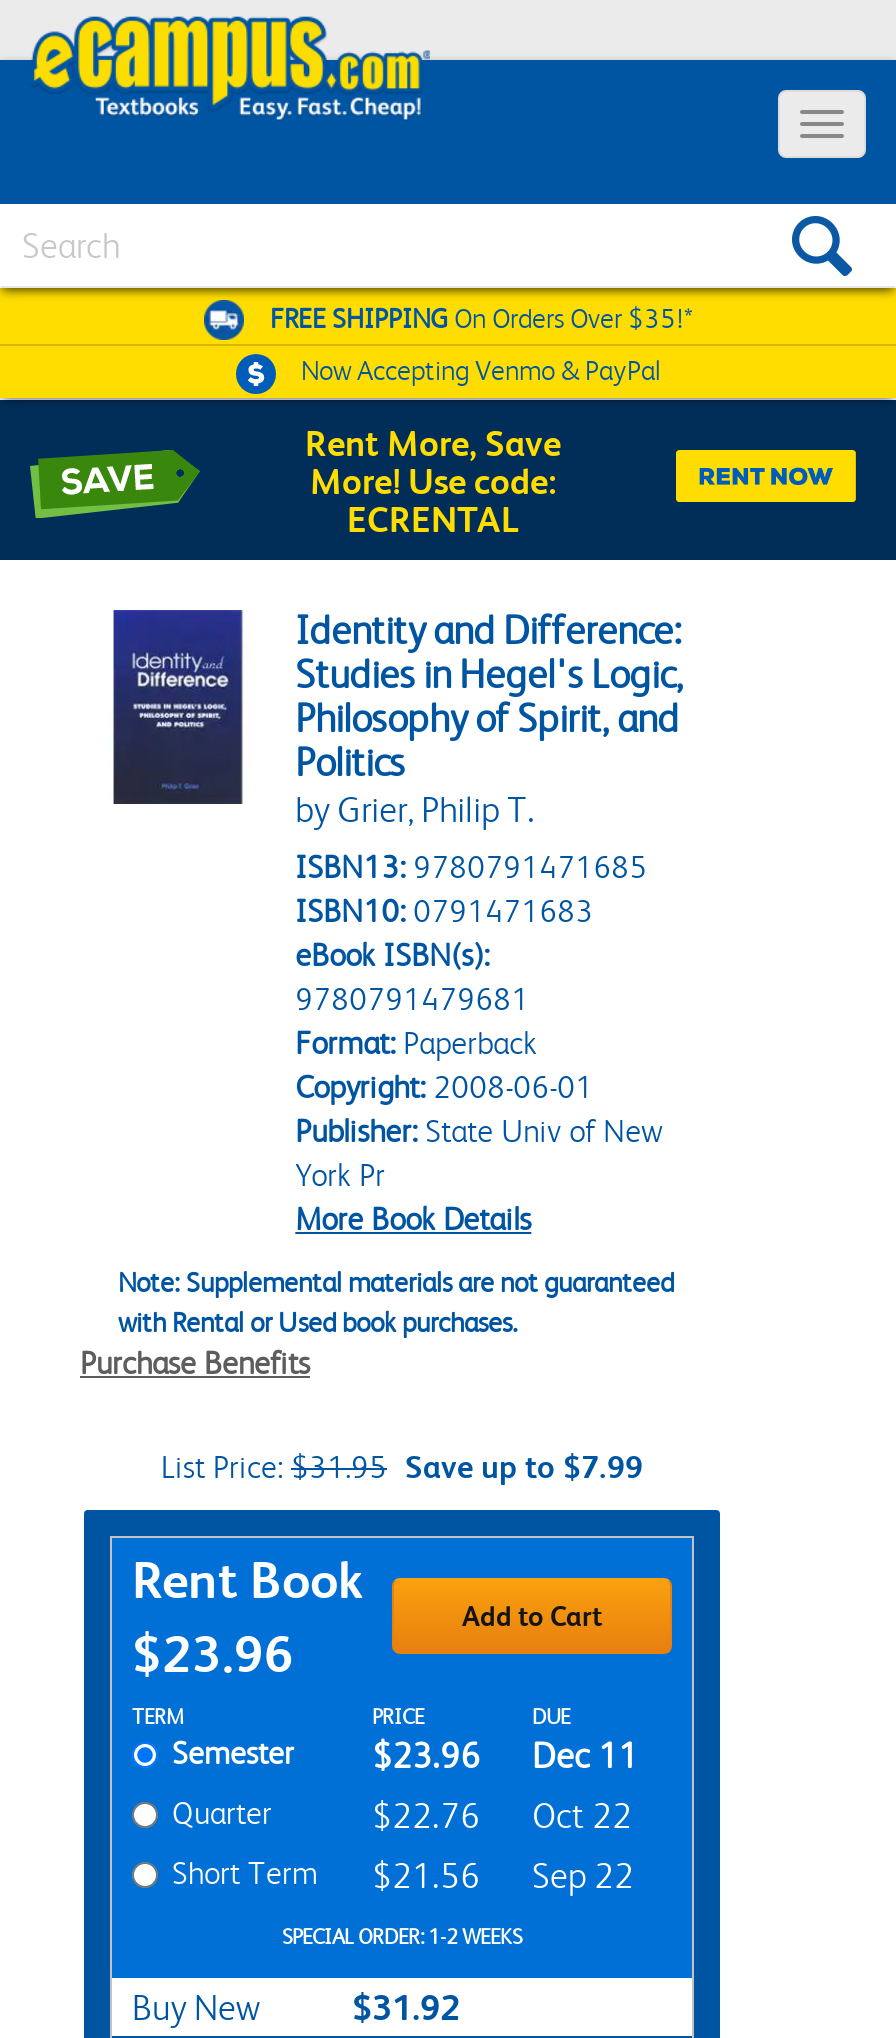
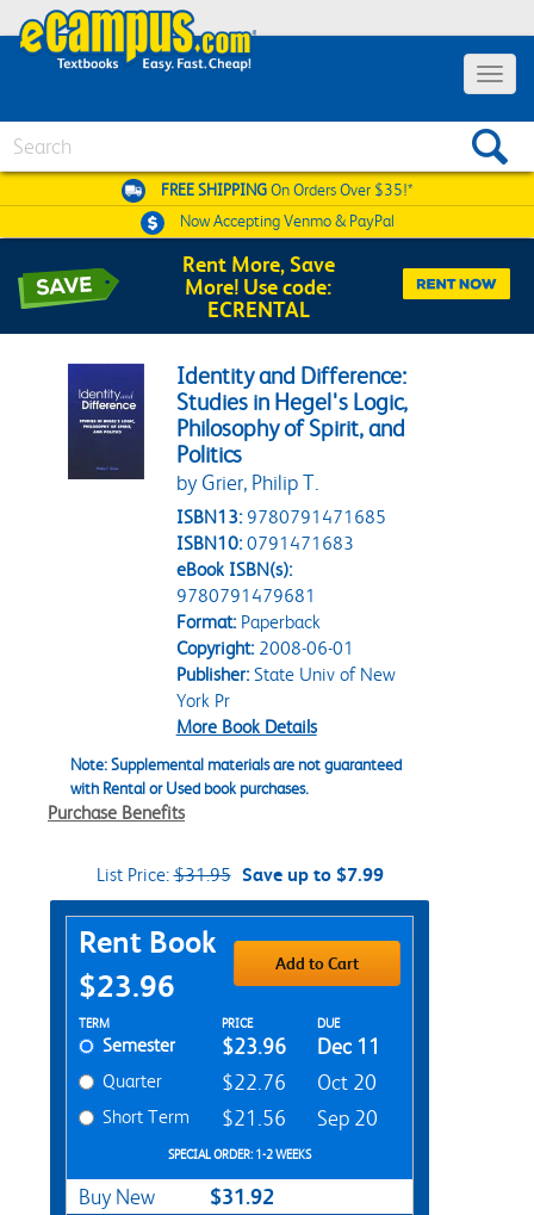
- $22.76 Oct 22
+ $22.76 Oct 20

- Short Term $21.56 Sep 22
+ Short Term $21.56 Sep 20
